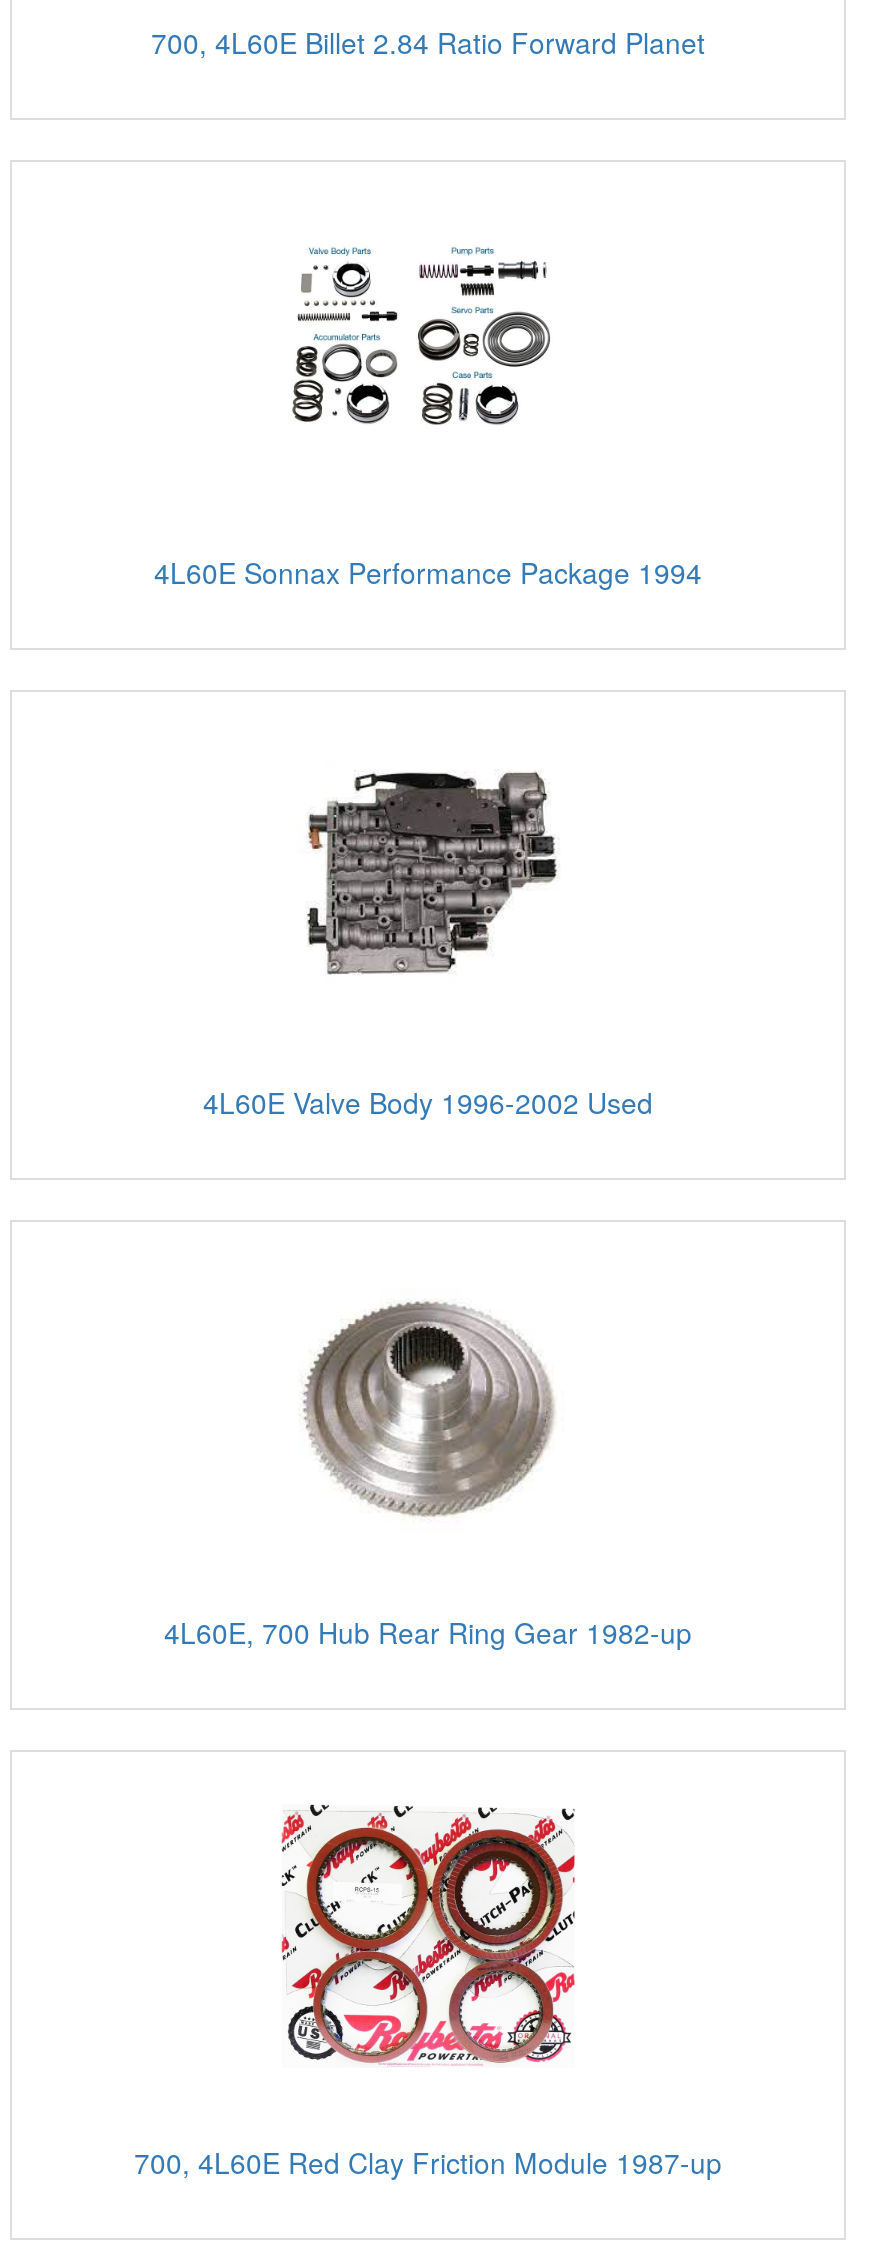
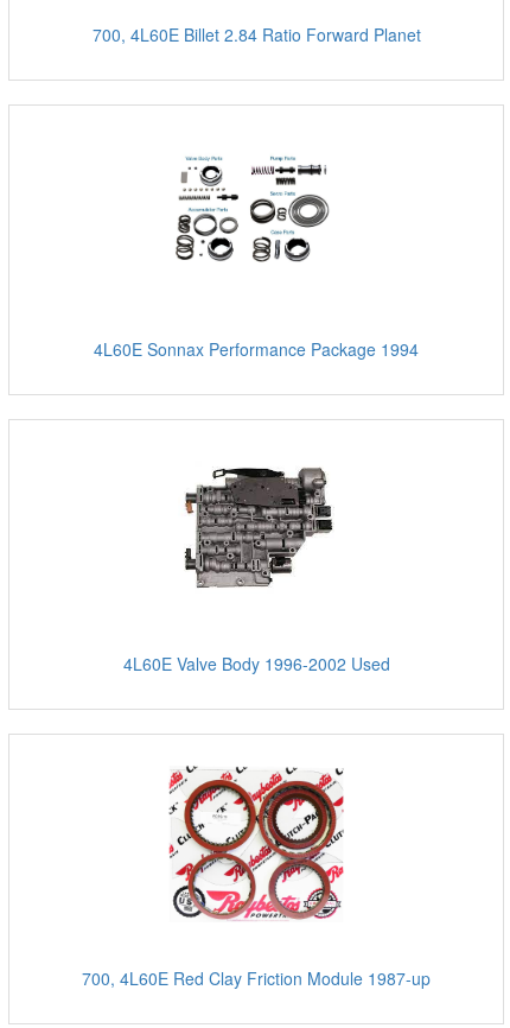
- [image]

- 4L60E, 700 Hub Rear Ring Gear 1982-up
